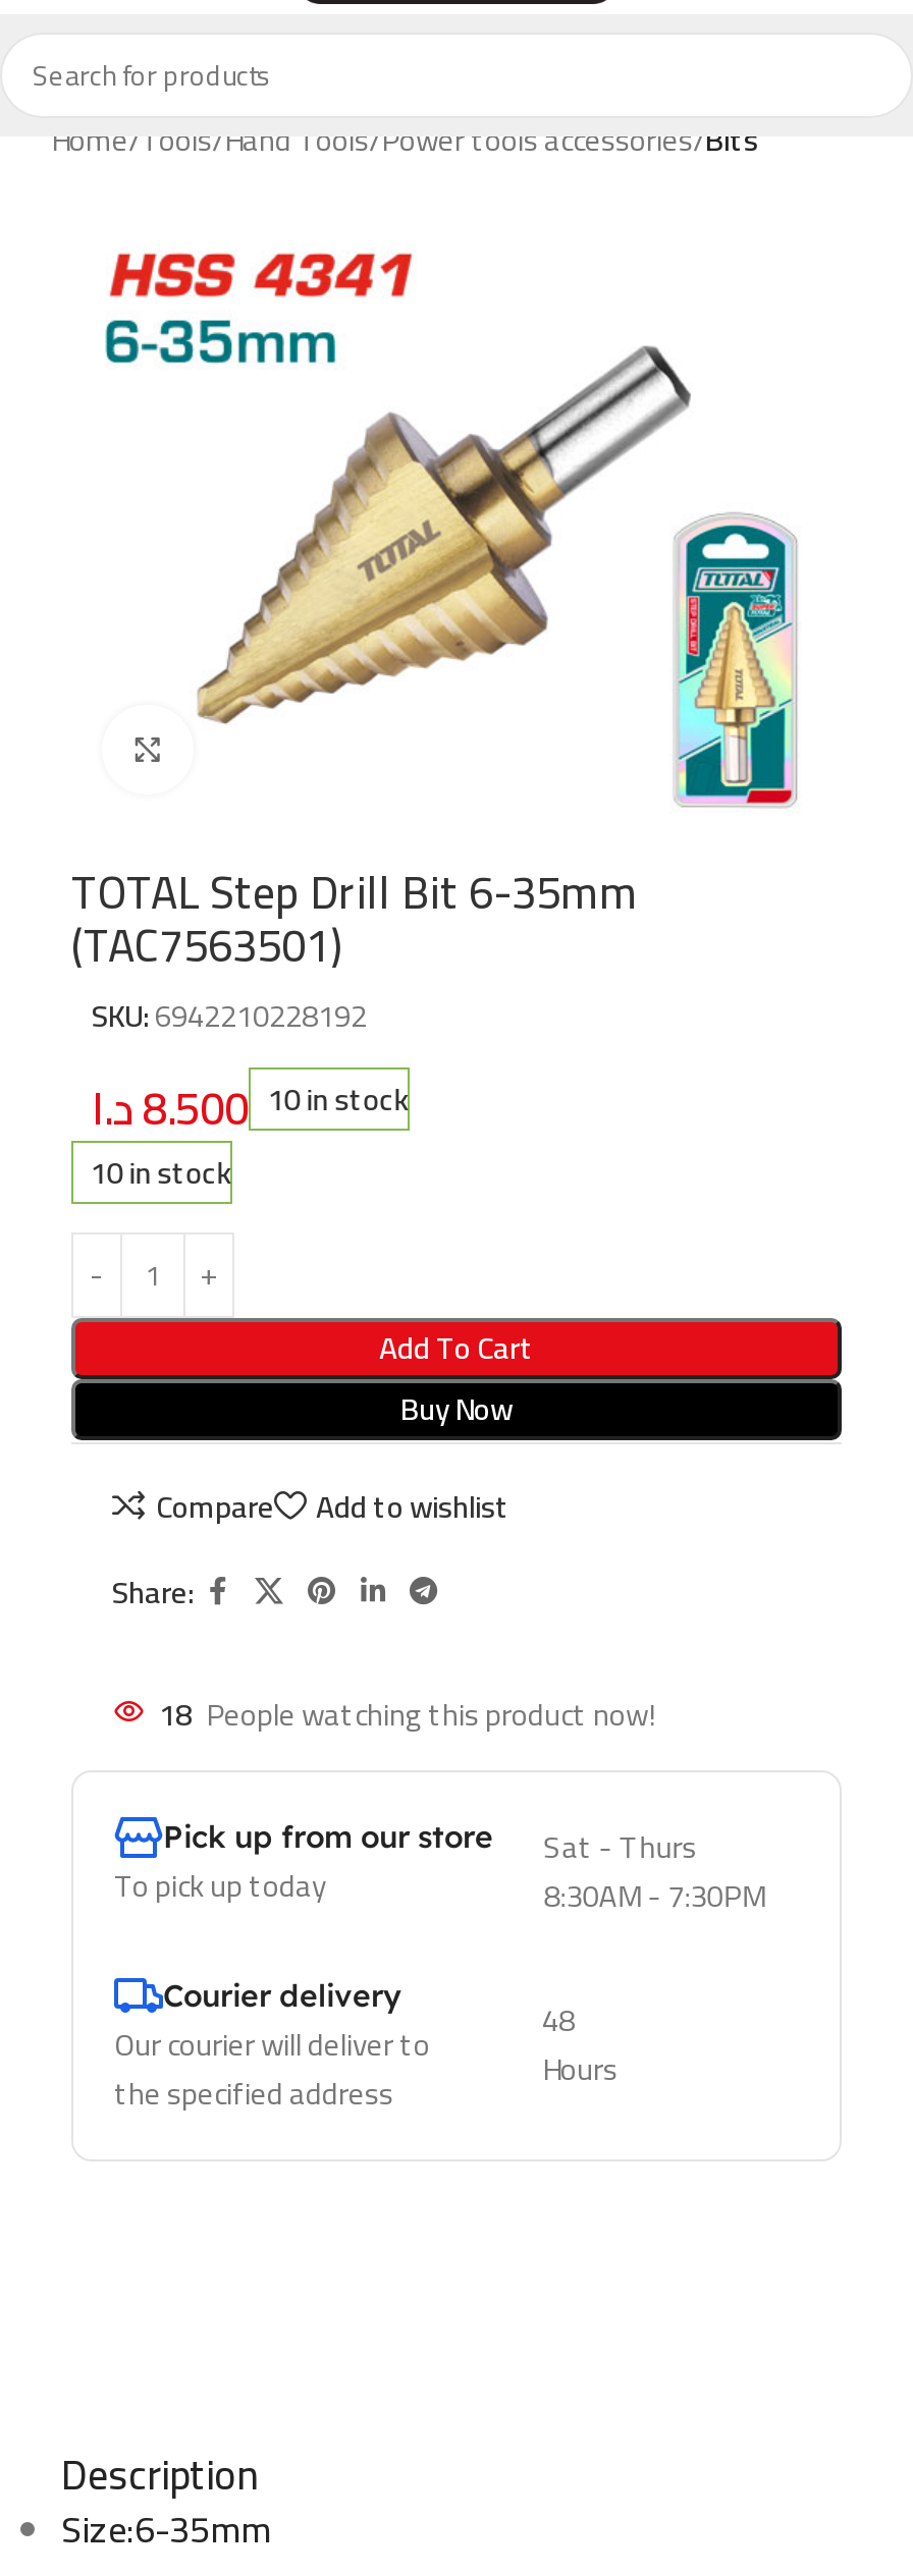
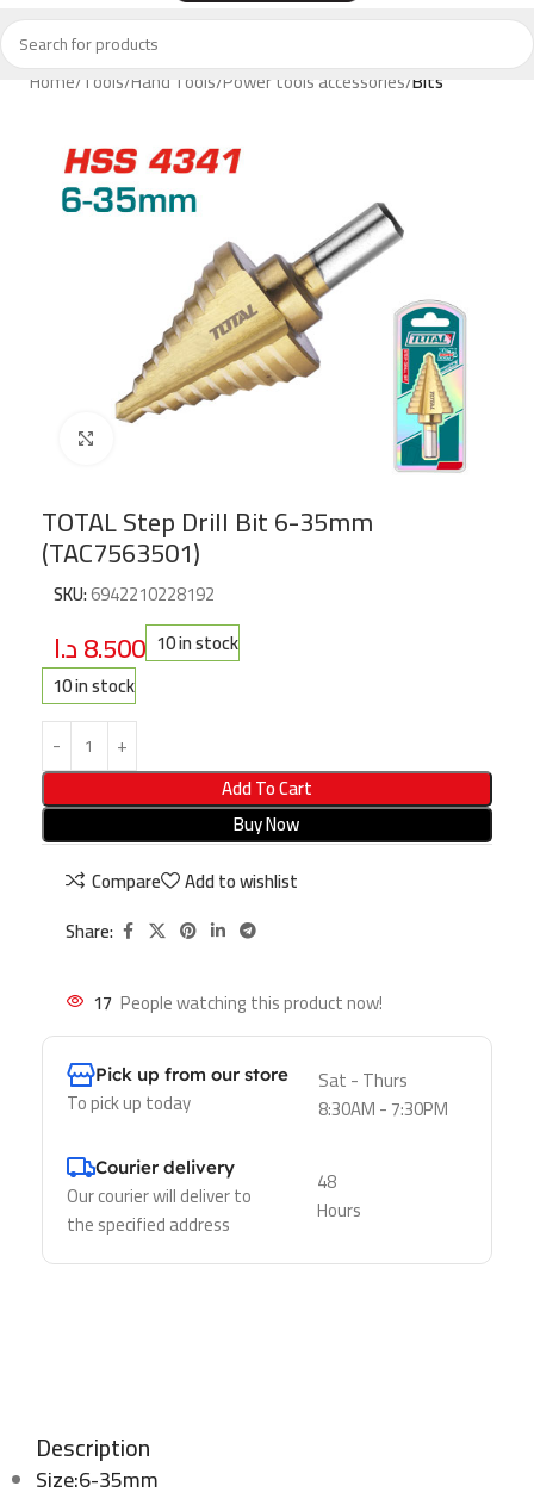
- 18 People watching this product now!
+ 17 People watching this product now!
